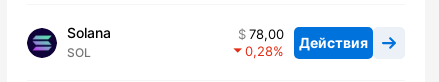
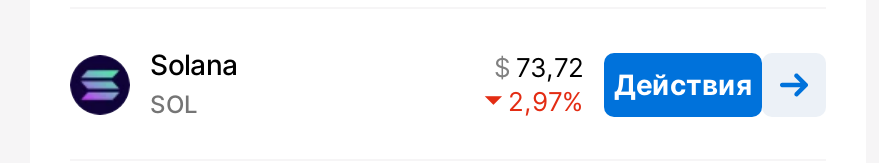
- 78,00 Действия
+ 73,72 Действия

- 0,28
+ 2,97
